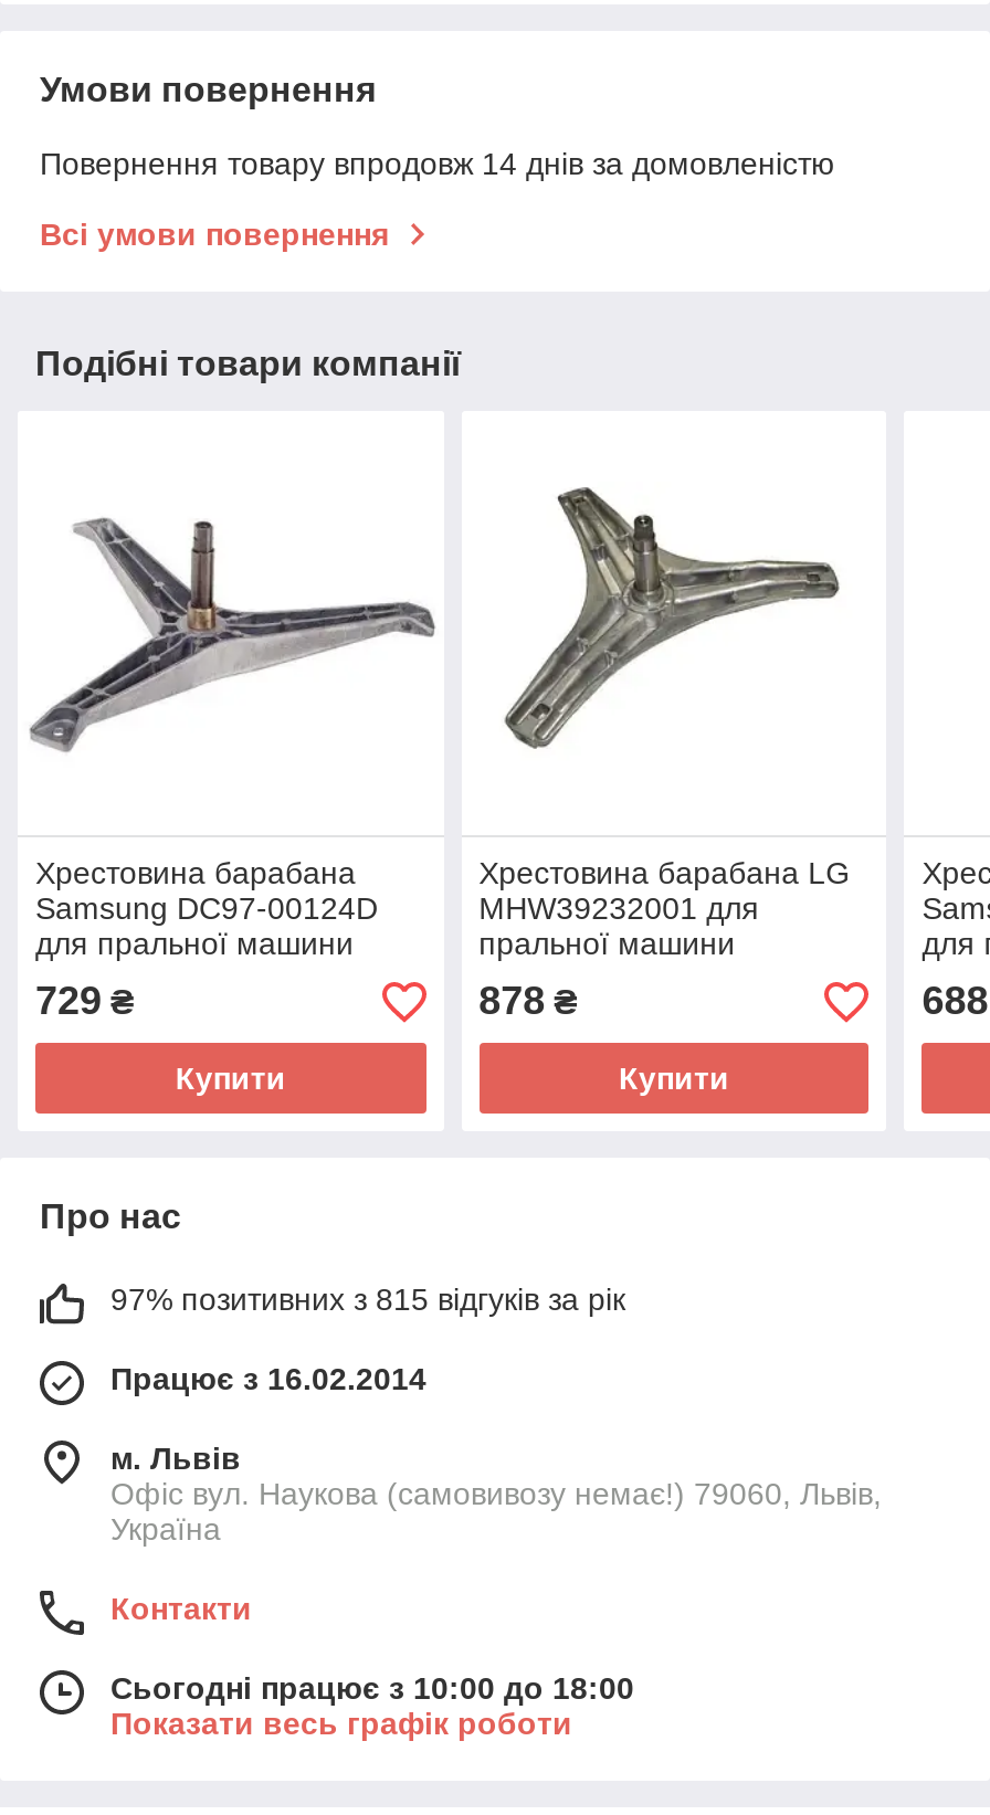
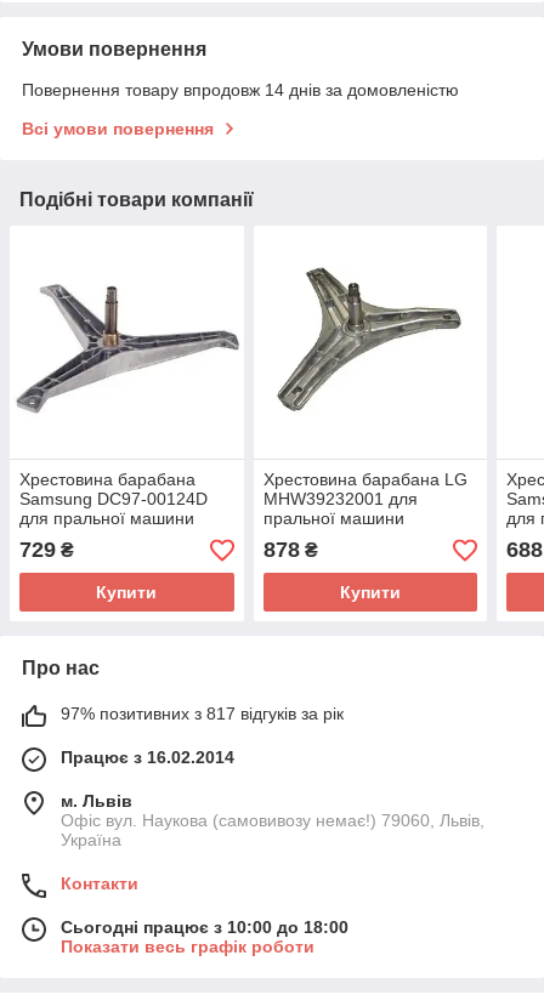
- 97% позитивних з 815 відгуків за рік
+ 97% позитивних з 817 відгуків за рік
